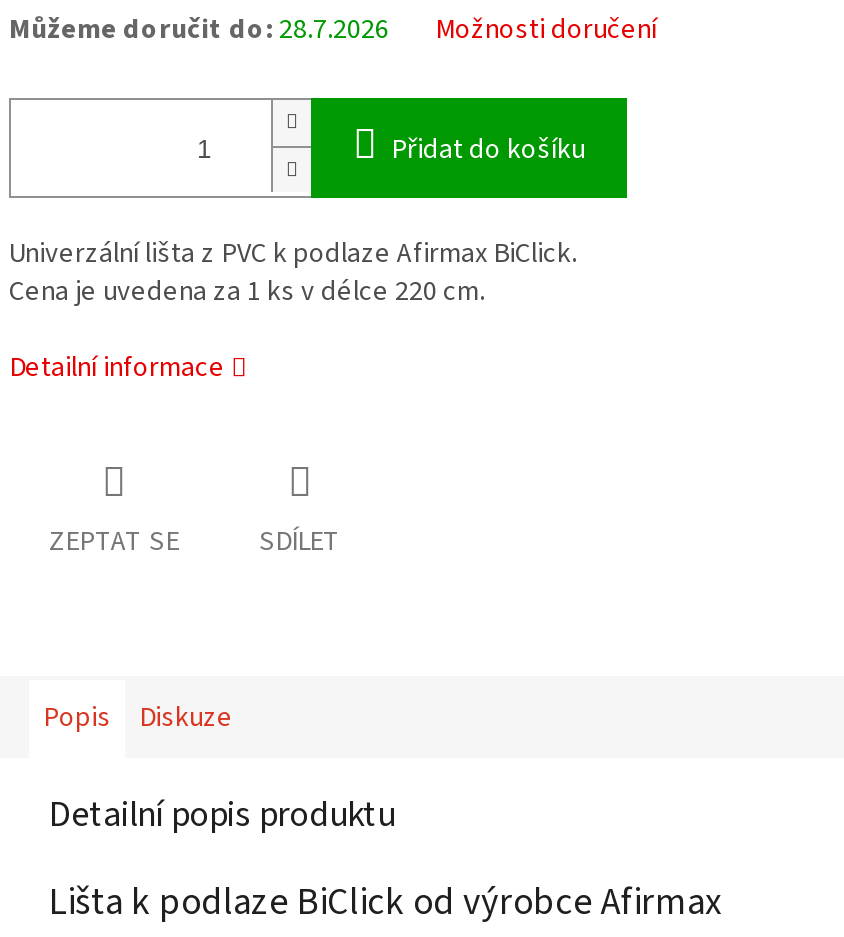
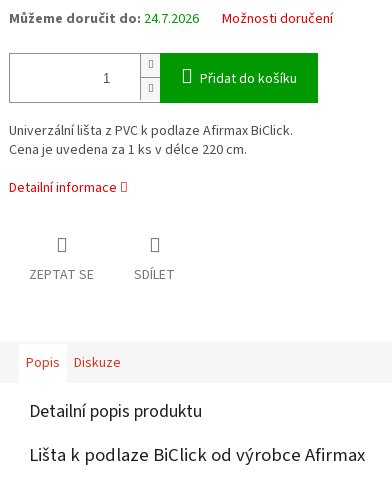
- Můžeme doručit do: 28.7.2026
+ Můžeme doručit do: 24.7.2026
